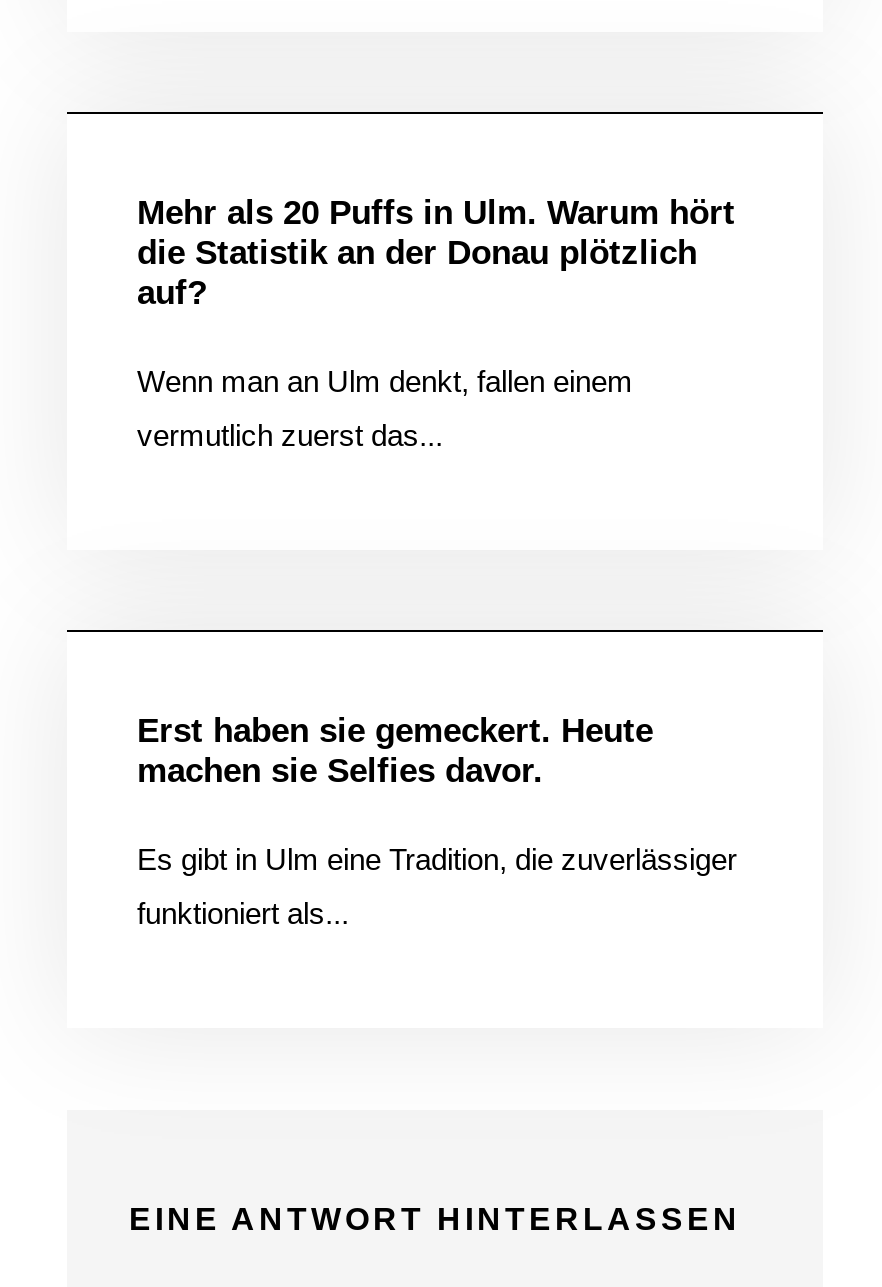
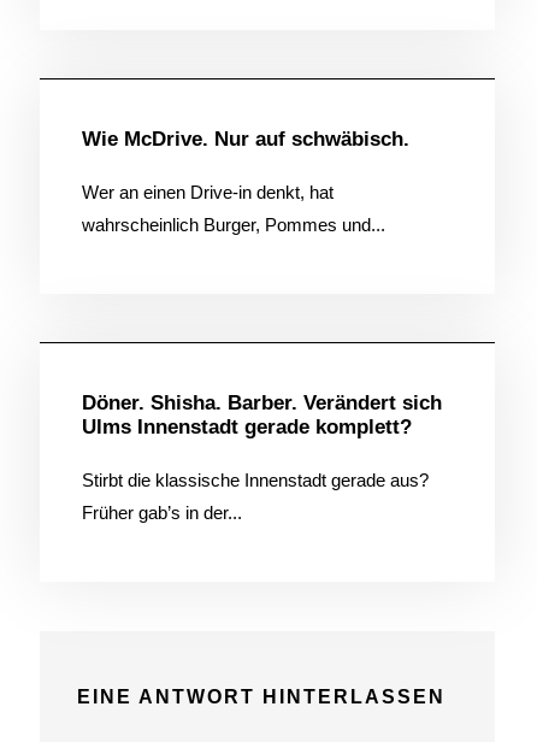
- Mehr als 20 Puffs in Ulm. Warum hört
- die Statistik an der Donau plötzlich
- auf?
+ Wie McDrive. Nur auf schwäbisch.

- Wenn man an Ulm denkt, fallen einem
+ Wer an einen Drive-in denkt, hat

- vermutlich zuerst das...
+ wahrscheinlich Burger, Pommes und...

- Erst haben sie gemeckert. Heute
- machen sie Selfies davor.
+ Döner. Shisha. Barber. Verändert sich
+ Ulms Innenstadt gerade komplett?

- Es gibt in Ulm eine Tradition, die zuverlässiger
+ Stirbt die klassische Innenstadt gerade aus?

- funktioniert als...
+ Früher gab’s in der...
